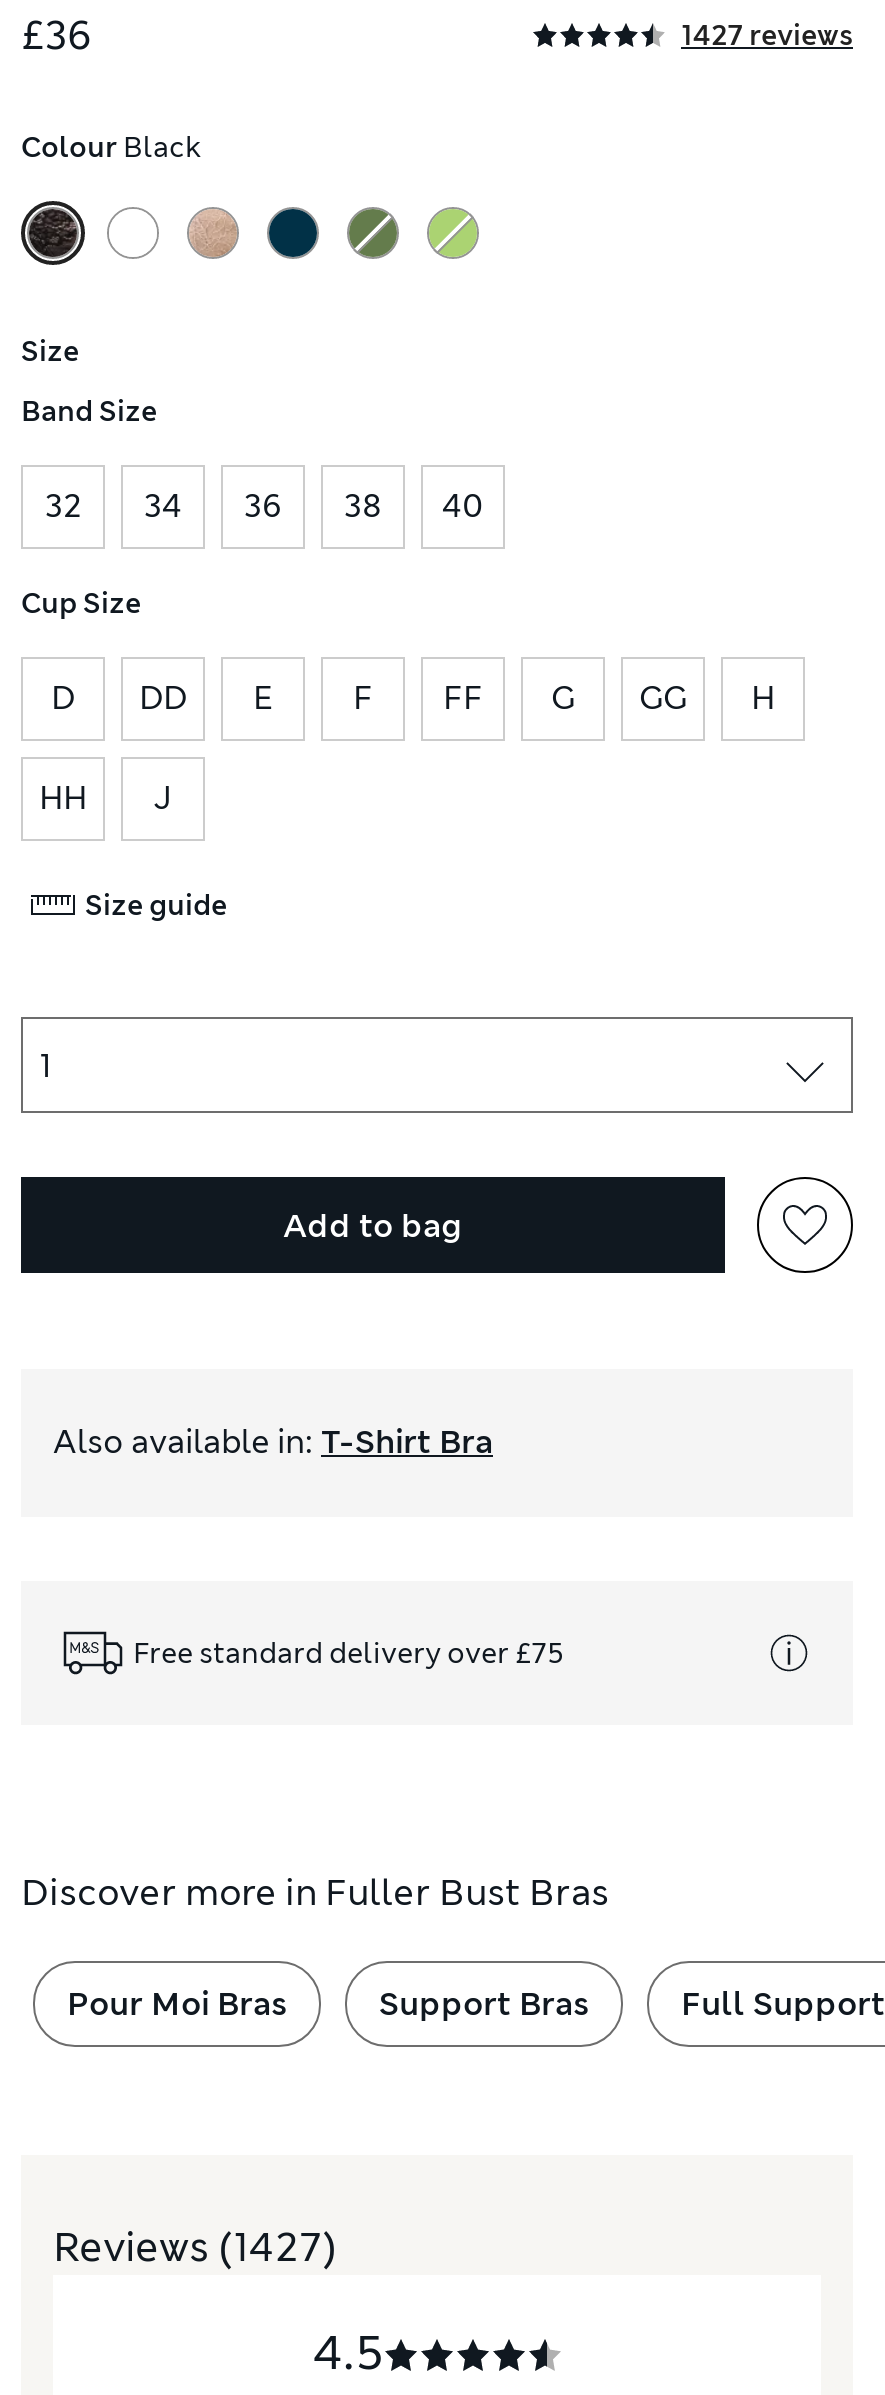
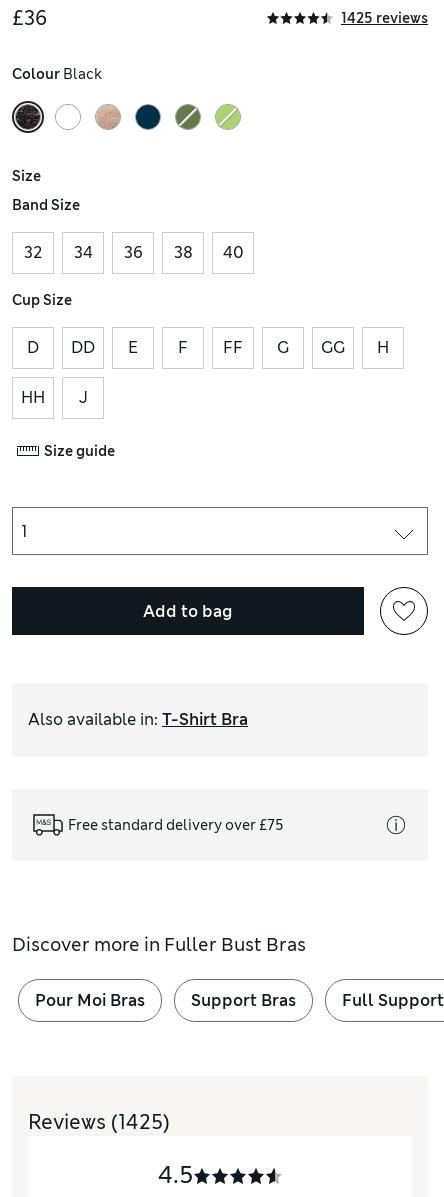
- 1427 reviews
+ 1425 reviews

- Reviews (1427)
+ Reviews (1425)
